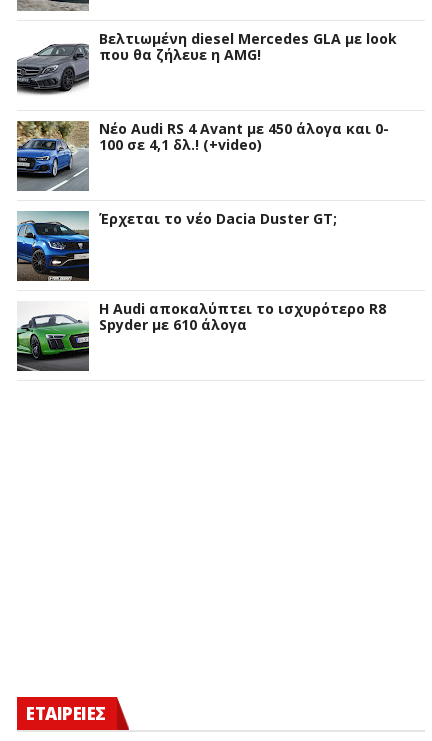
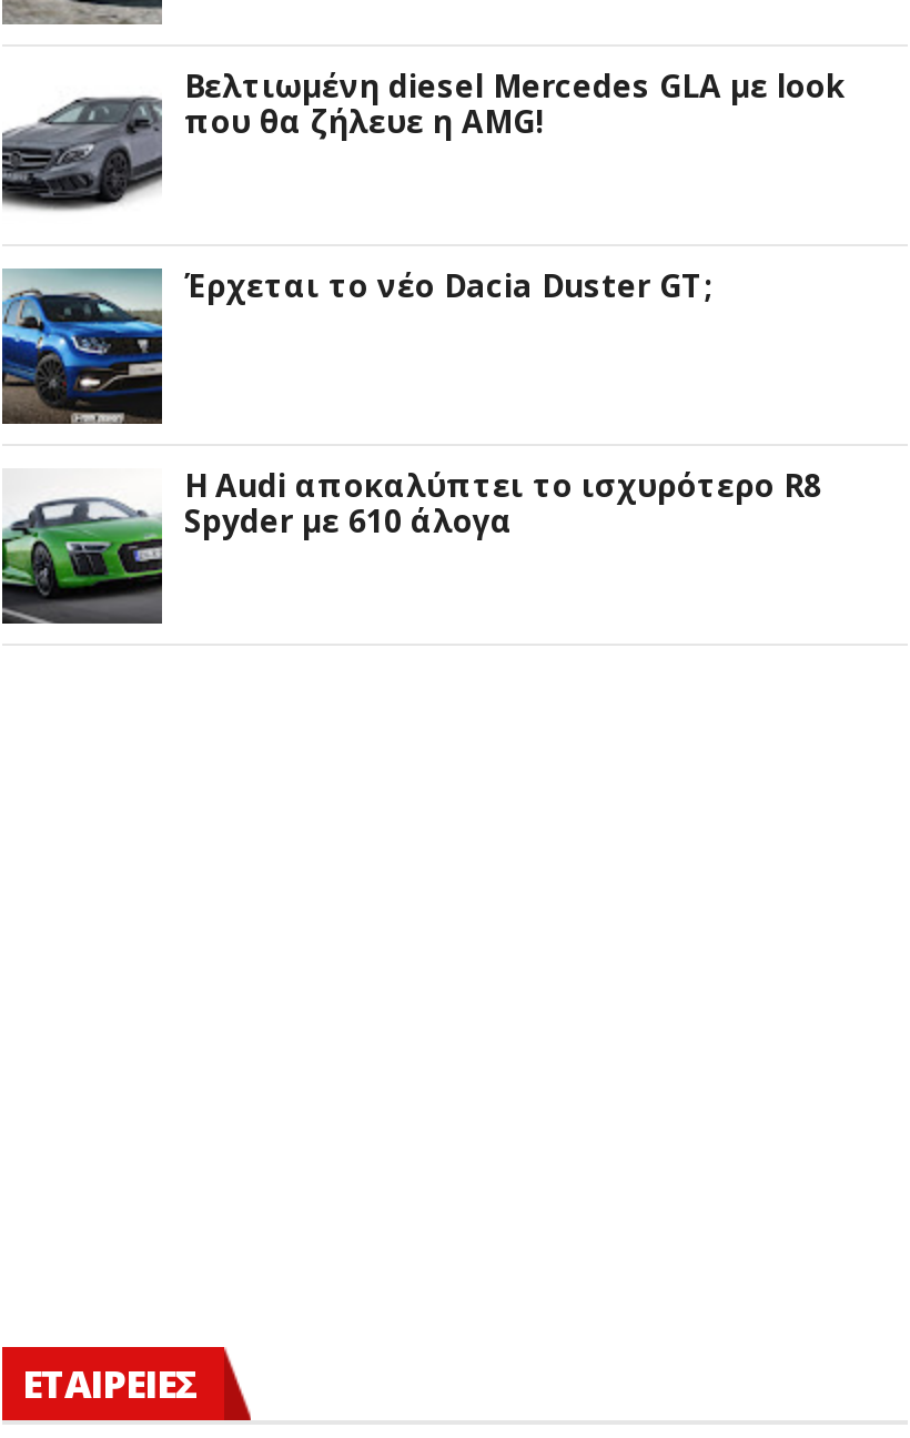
- [image]
- Νέο Audi RS 4 Avant με 450 άλογα και 0-
- 100 σε 4,1 δλ.! (+video)
